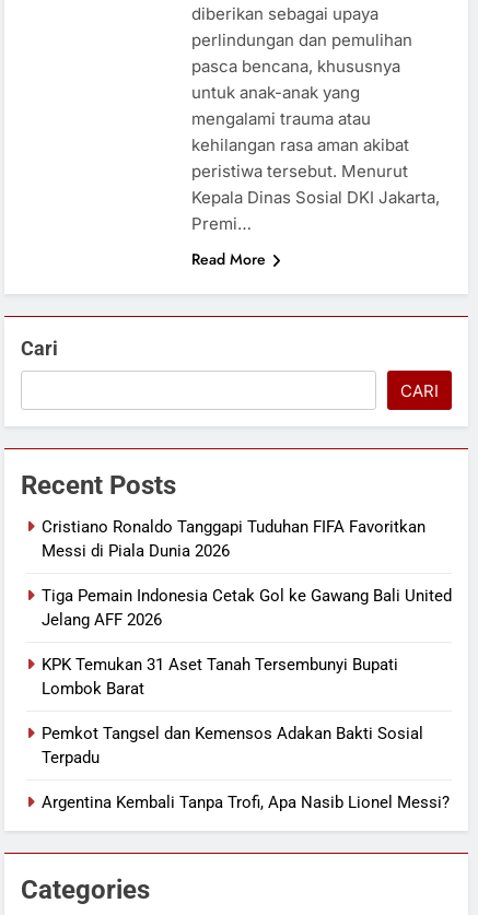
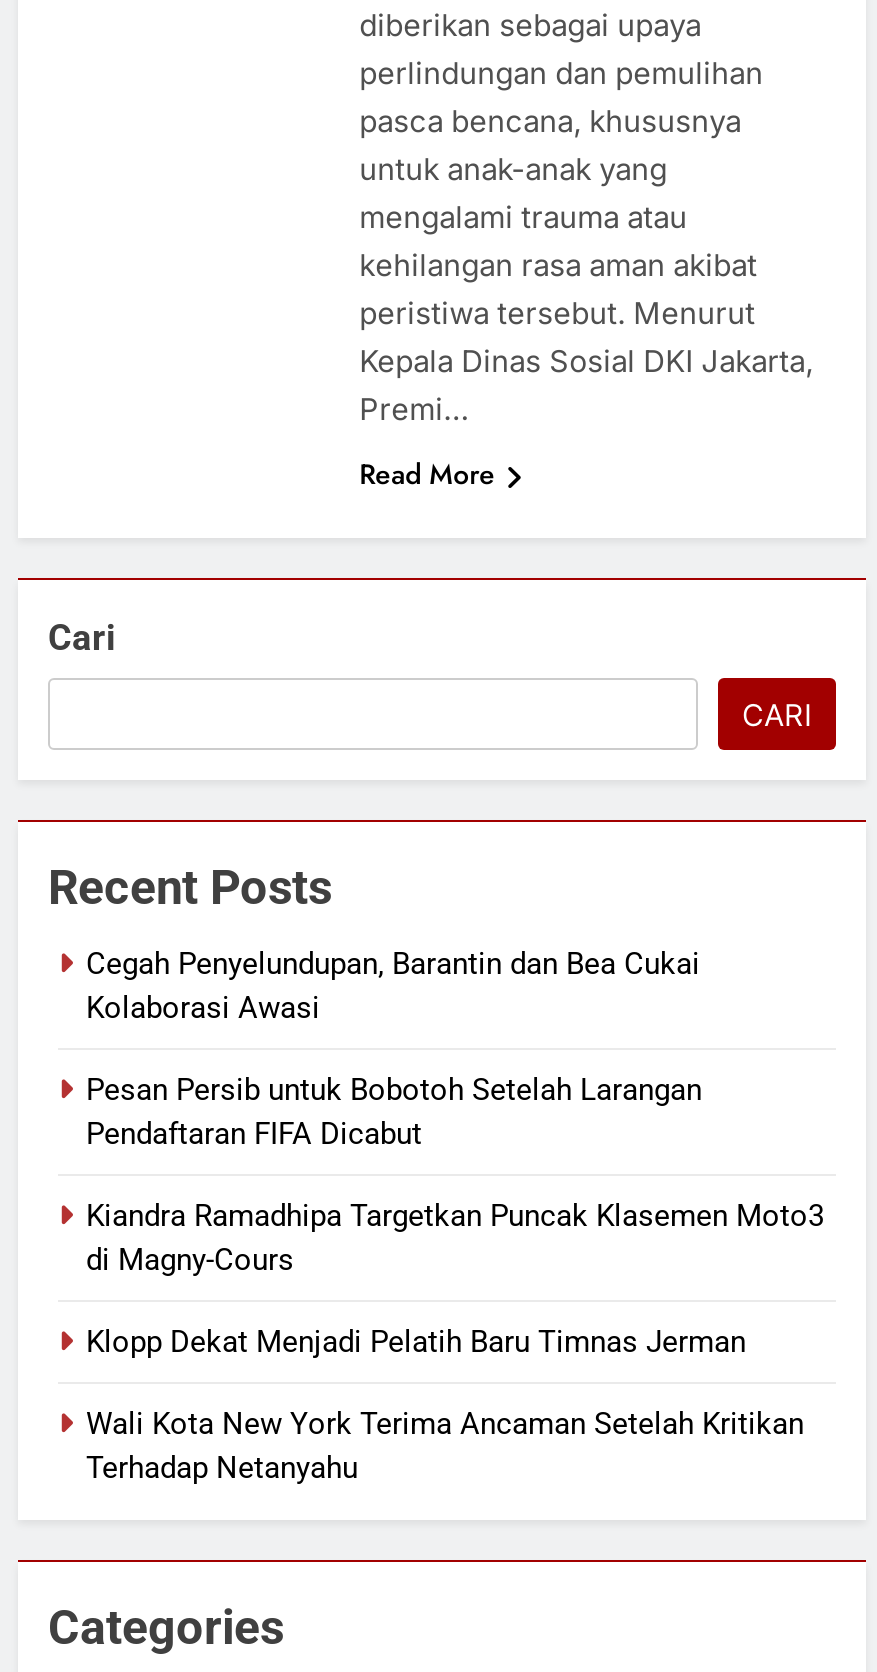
- Cristiano Ronaldo Tanggapi Tuduhan FIFA Favoritkan
- Messi di Piala Dunia 2026
+ Cegah Penyelundupan, Barantin dan Bea Cukai
+ Kolaborasi Awasi

- Tiga Pemain Indonesia Cetak Gol ke Gawang Bali United
- Jelang AFF 2026
+ Pesan Persib untuk Bobotoh Setelah Larangan
+ Pendaftaran FIFA Dicabut

- KPK Temukan 31 Aset Tanah Tersembunyi Bupati
- Lombok Barat
+ Kiandra Ramadhipa Targetkan Puncak Klasemen Moto3
+ di Magny-Cours

- Pemkot Tangsel dan Kemensos Adakan Bakti Sosial
- Terpadu
+ Klopp Dekat Menjadi Pelatih Baru Timnas Jerman

- Argentina Kembali Tanpa Trofi, Apa Nasib Lionel Messi?
+ Wali Kota New York Terima Ancaman Setelah Kritikan
+ Terhadap Netanyahu
